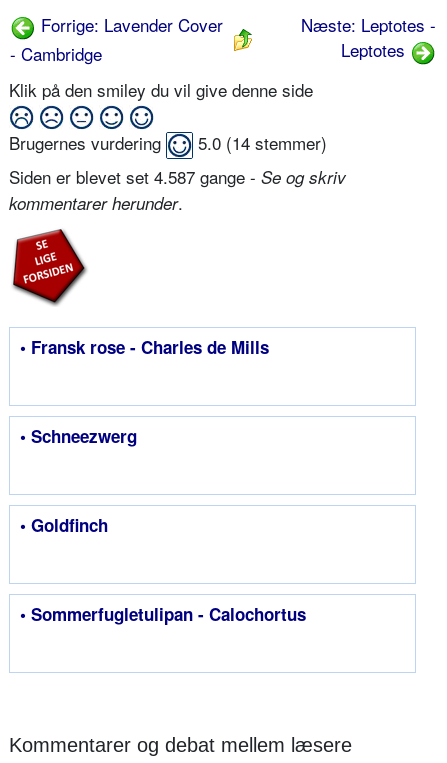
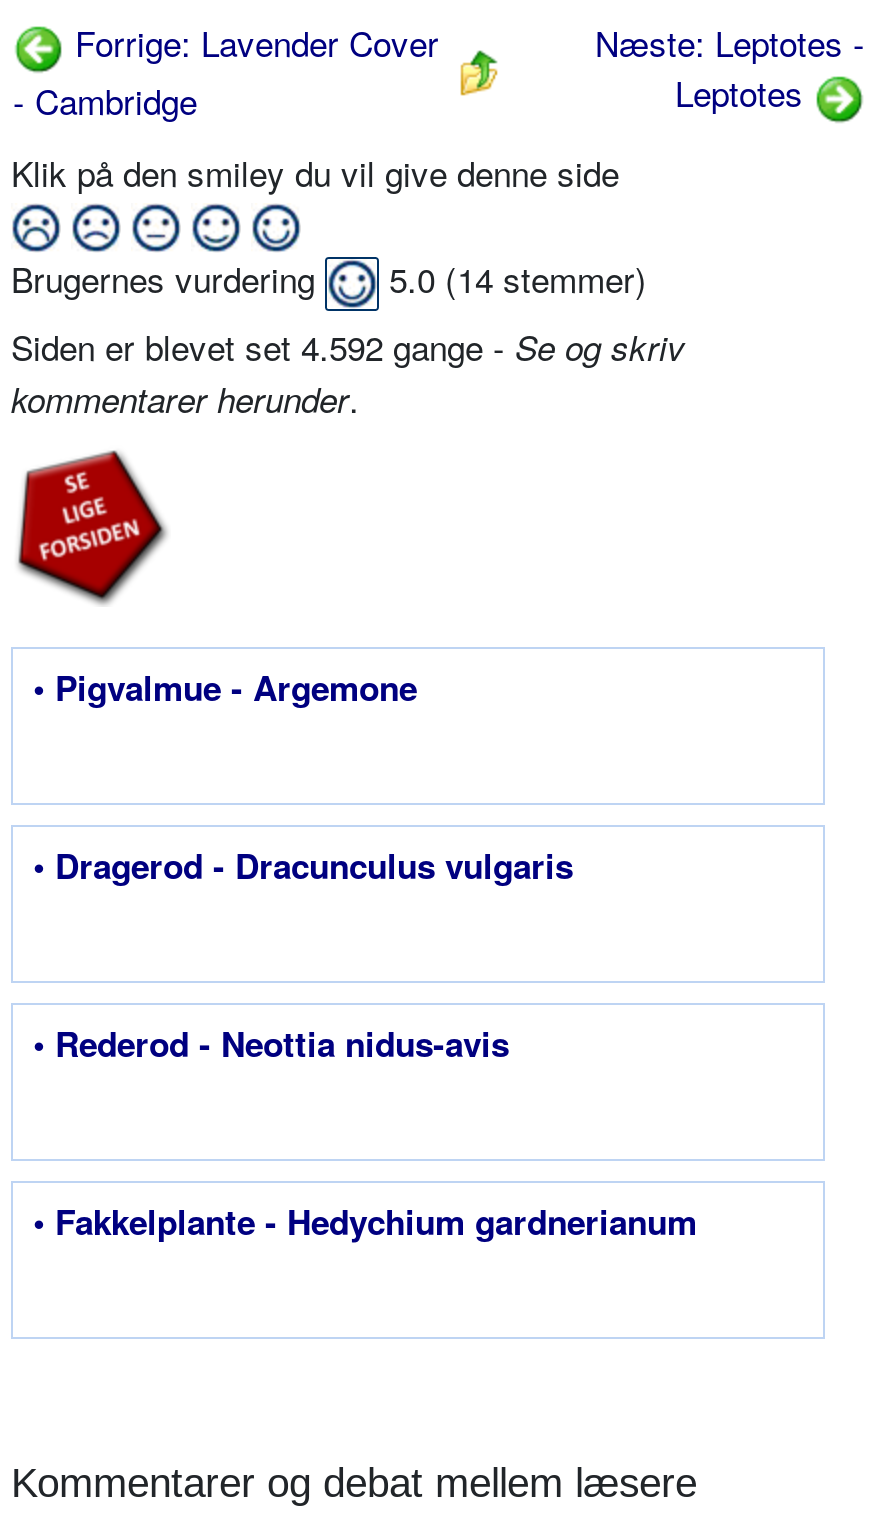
- Siden er blevet set 4.587 gange - Se og skriv
+ Siden er blevet set 4.592 gange - Se og skriv

- • Fransk rose - Charles de Mills
+ • Pigvalmue - Argemone

- • Schneezwerg
+ • Dragerod - Dracunculus vulgaris

- • Goldfinch
+ • Rederod - Neottia nidus-avis

- • Sommerfugletulipan - Calochortus
+ • Fakkelplante - Hedychium gardnerianum
